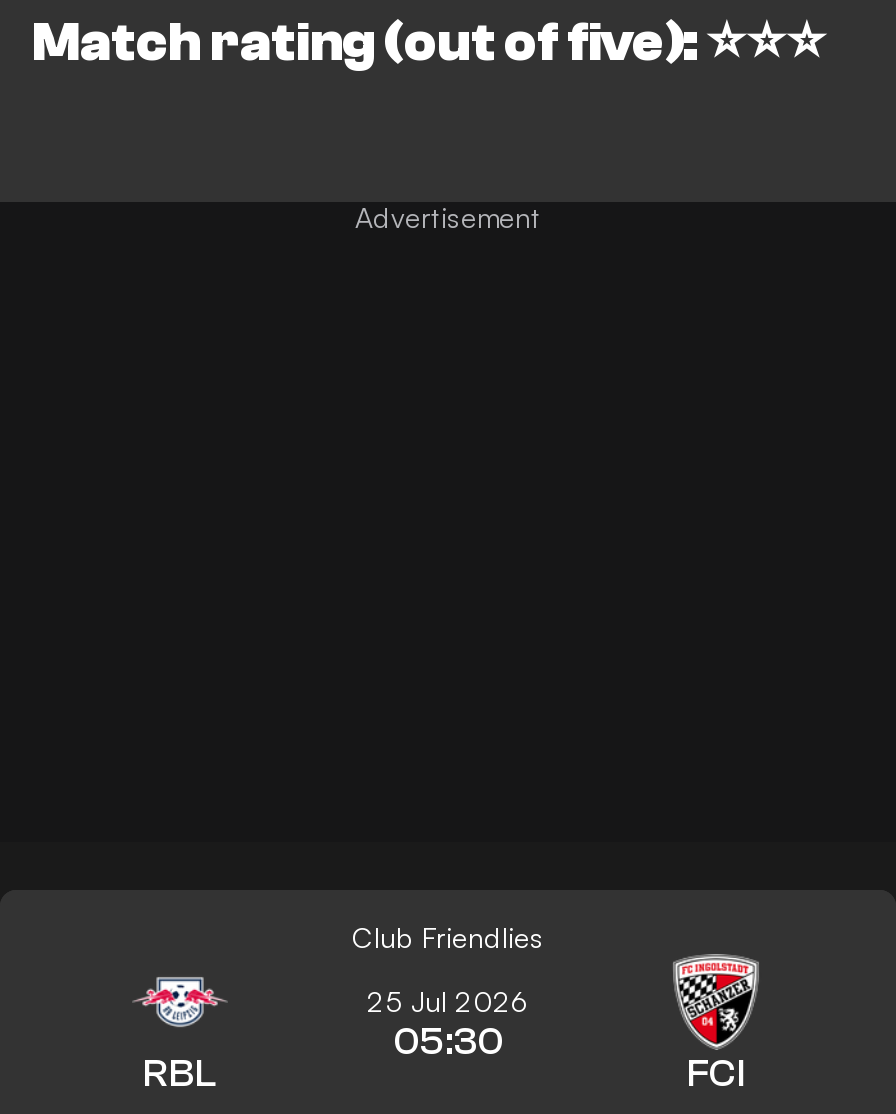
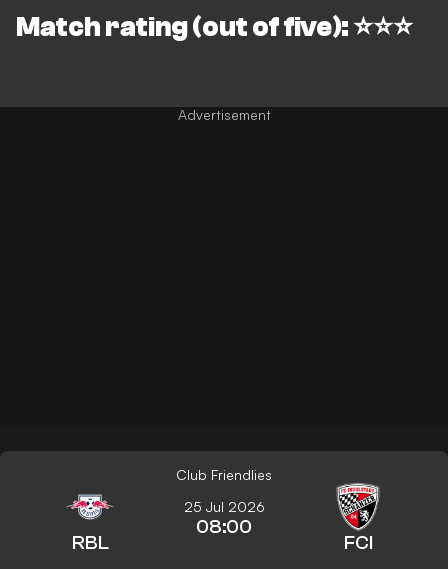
- 05:30
+ 08:00
